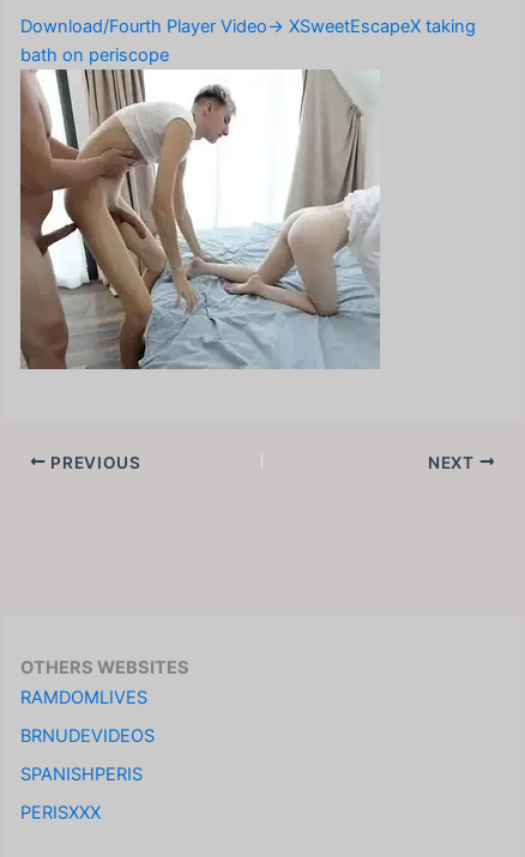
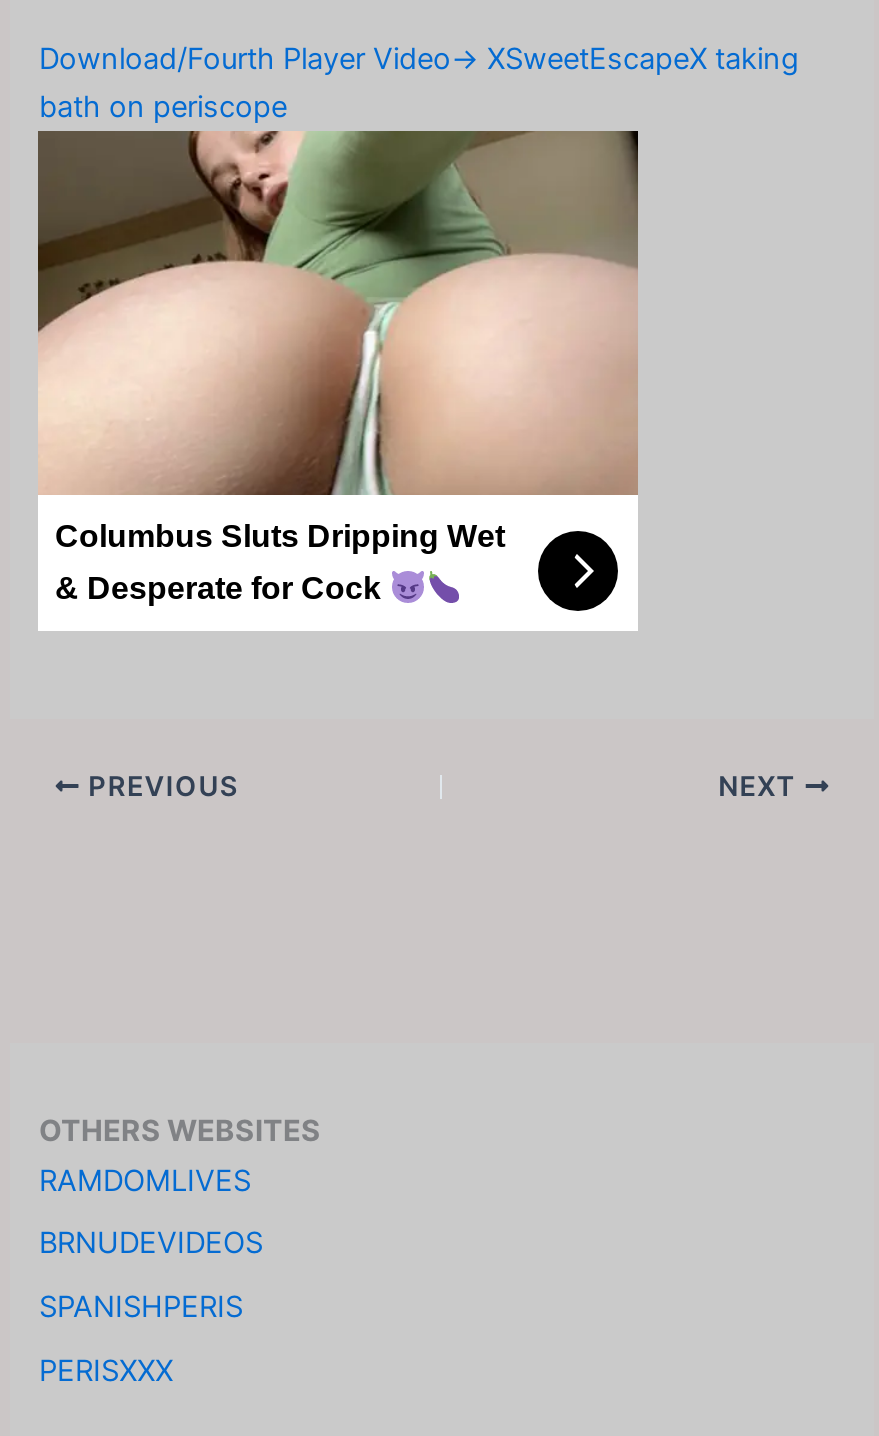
- [image]
+ [image]

+ Columbus Sluts Dripping Wet
+ & Desperate for Cock
